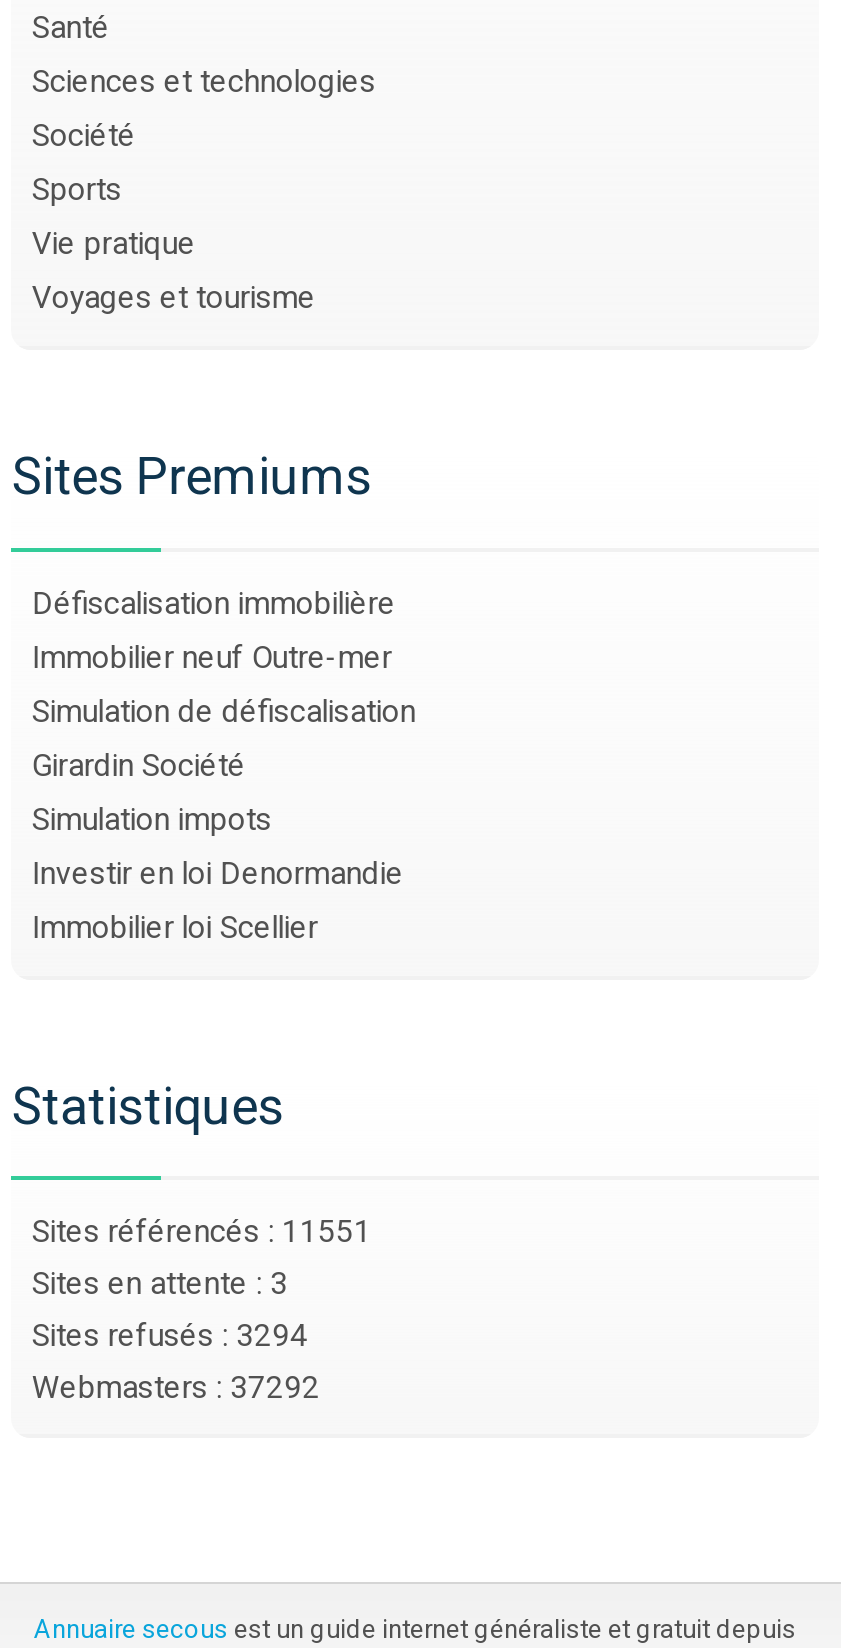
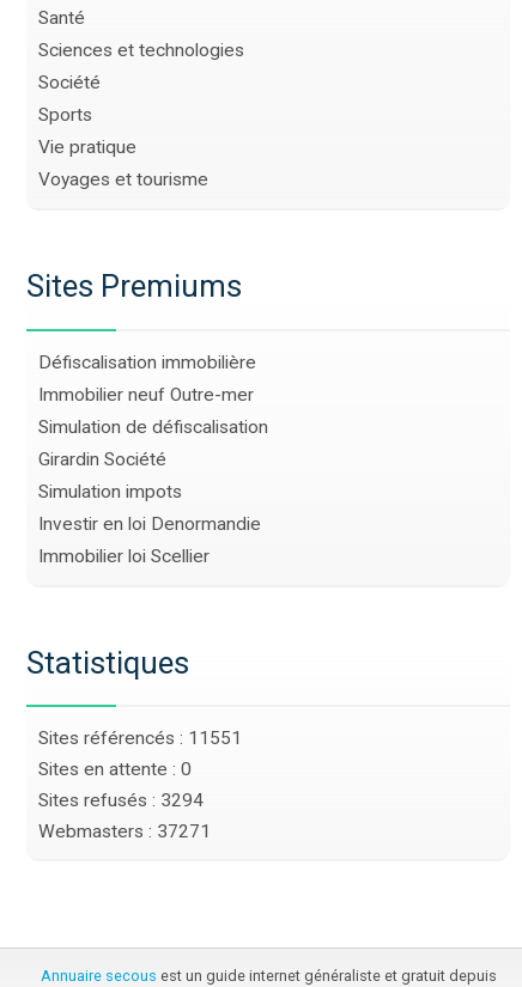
- Sites en attente : 3
+ Sites en attente : 0

- Webmasters : 37292
+ Webmasters : 37271
